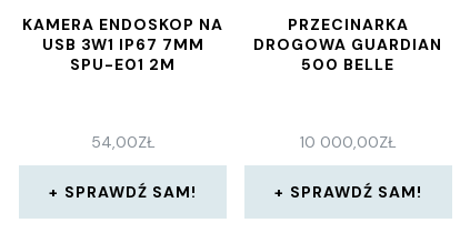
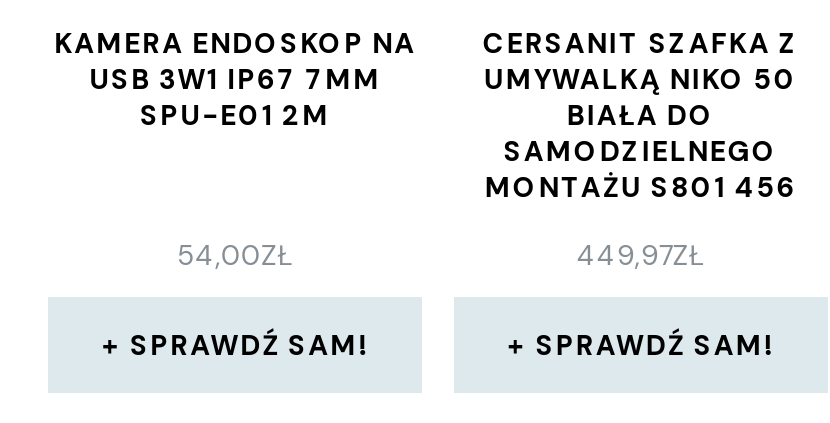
- PRZECINARKA
- DROGOWA GUARDIAN
- 500 BELLE
+ CERSANIT SZAFKA Z
+ UMYWALKĄ NIKO 50
+ BIAŁA DO
+ SAMODZIELNEGO
+ MONTAŻU S801 456

- 10 000,00ZŁ
+ 449,97ZŁ
